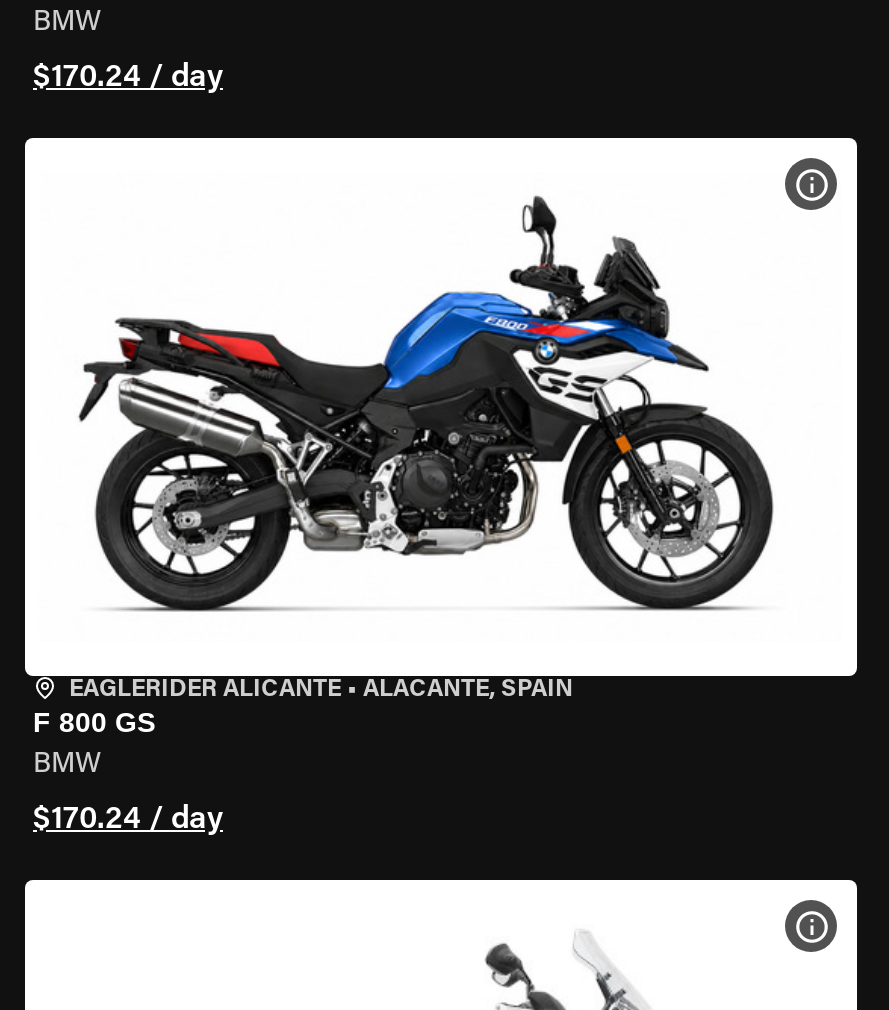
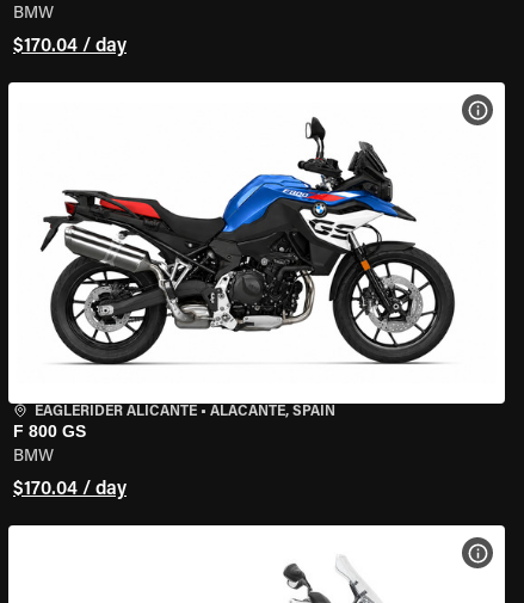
- $170.24 / day
+ $170.04 / day

- $170.24 / day
+ $170.04 / day
